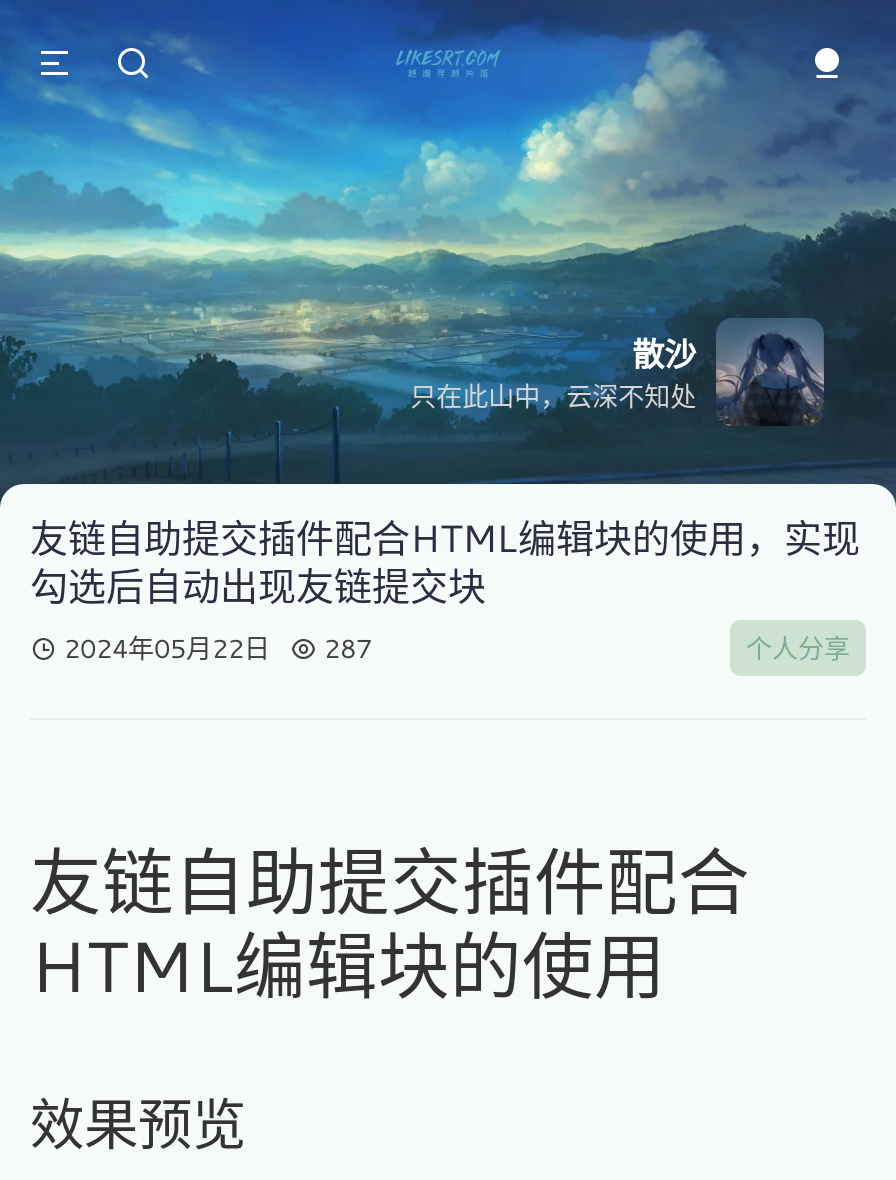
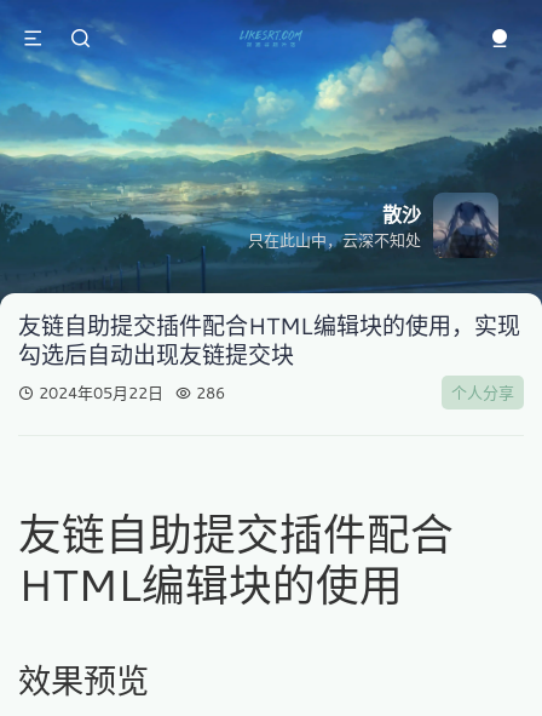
- 2024年05月22日 287
+ 2024年05月22日 286
